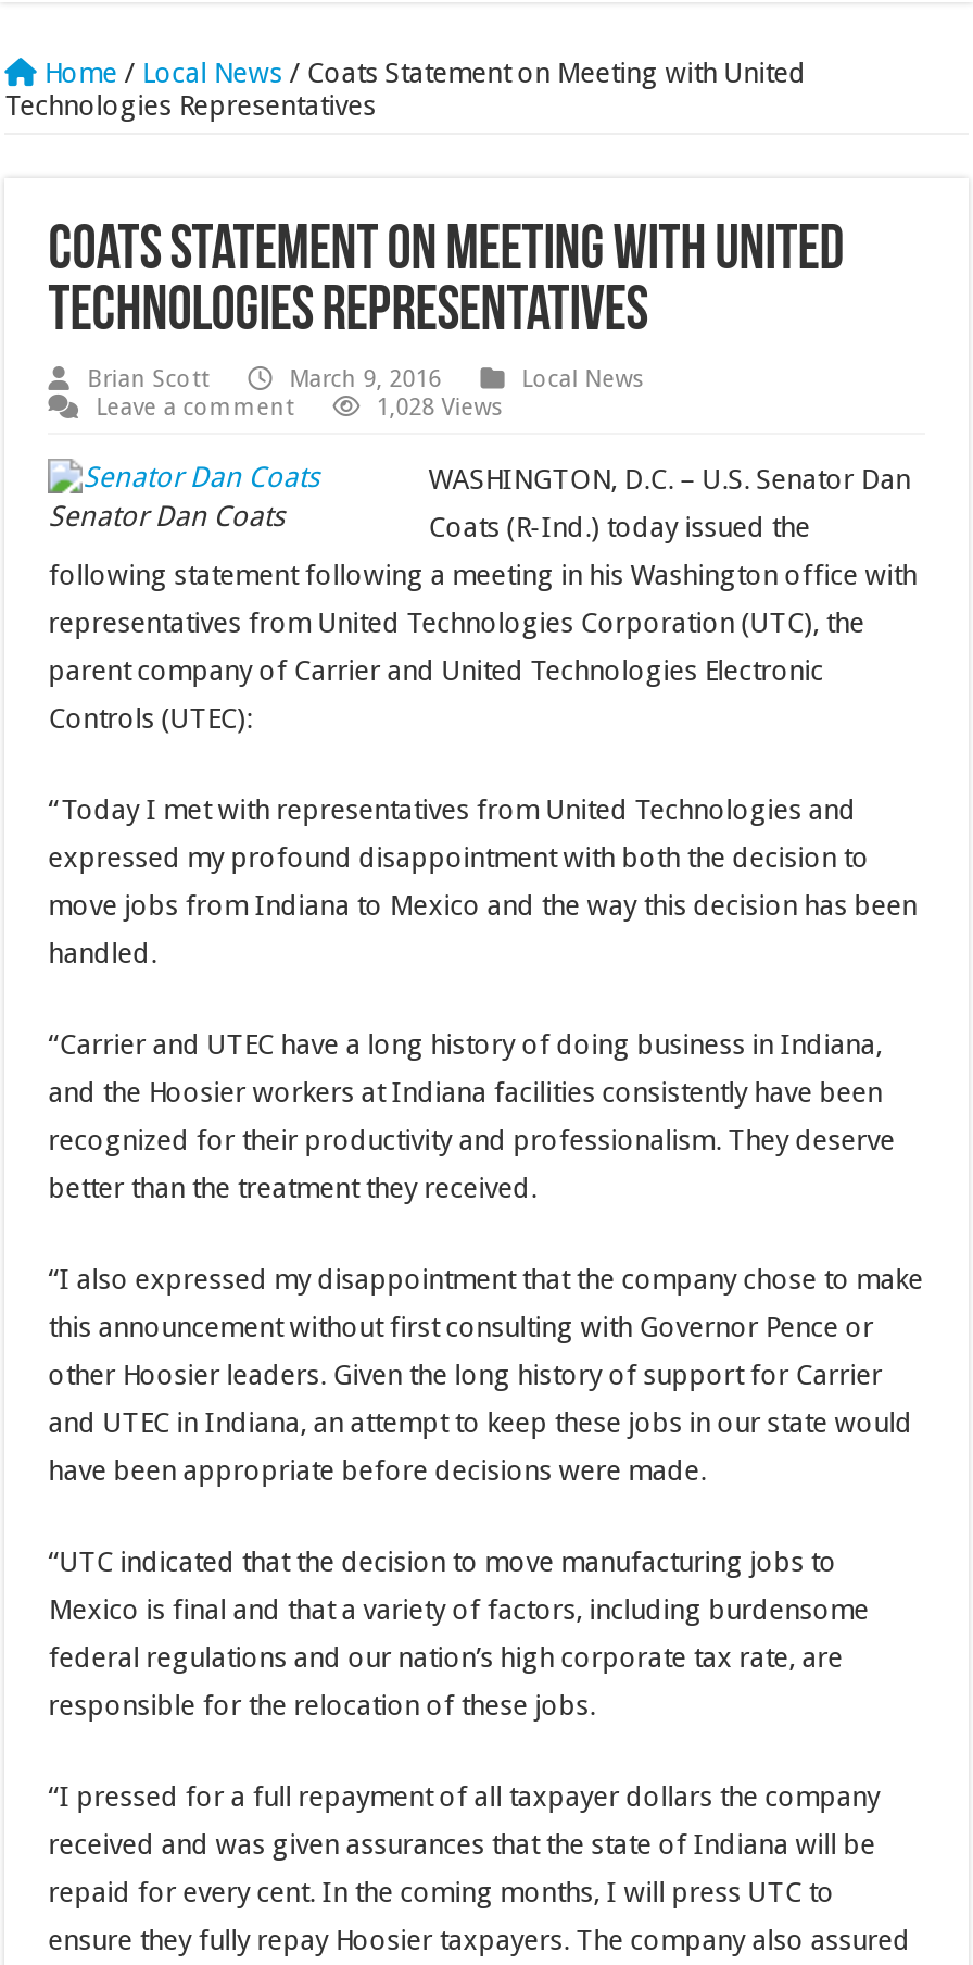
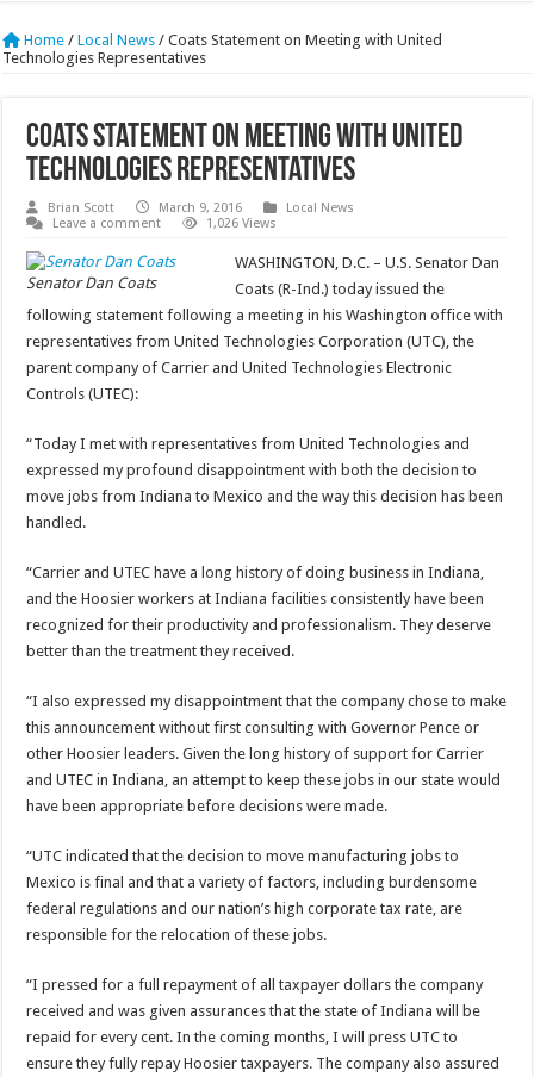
- 1,028 Views
+ 1,026 Views
